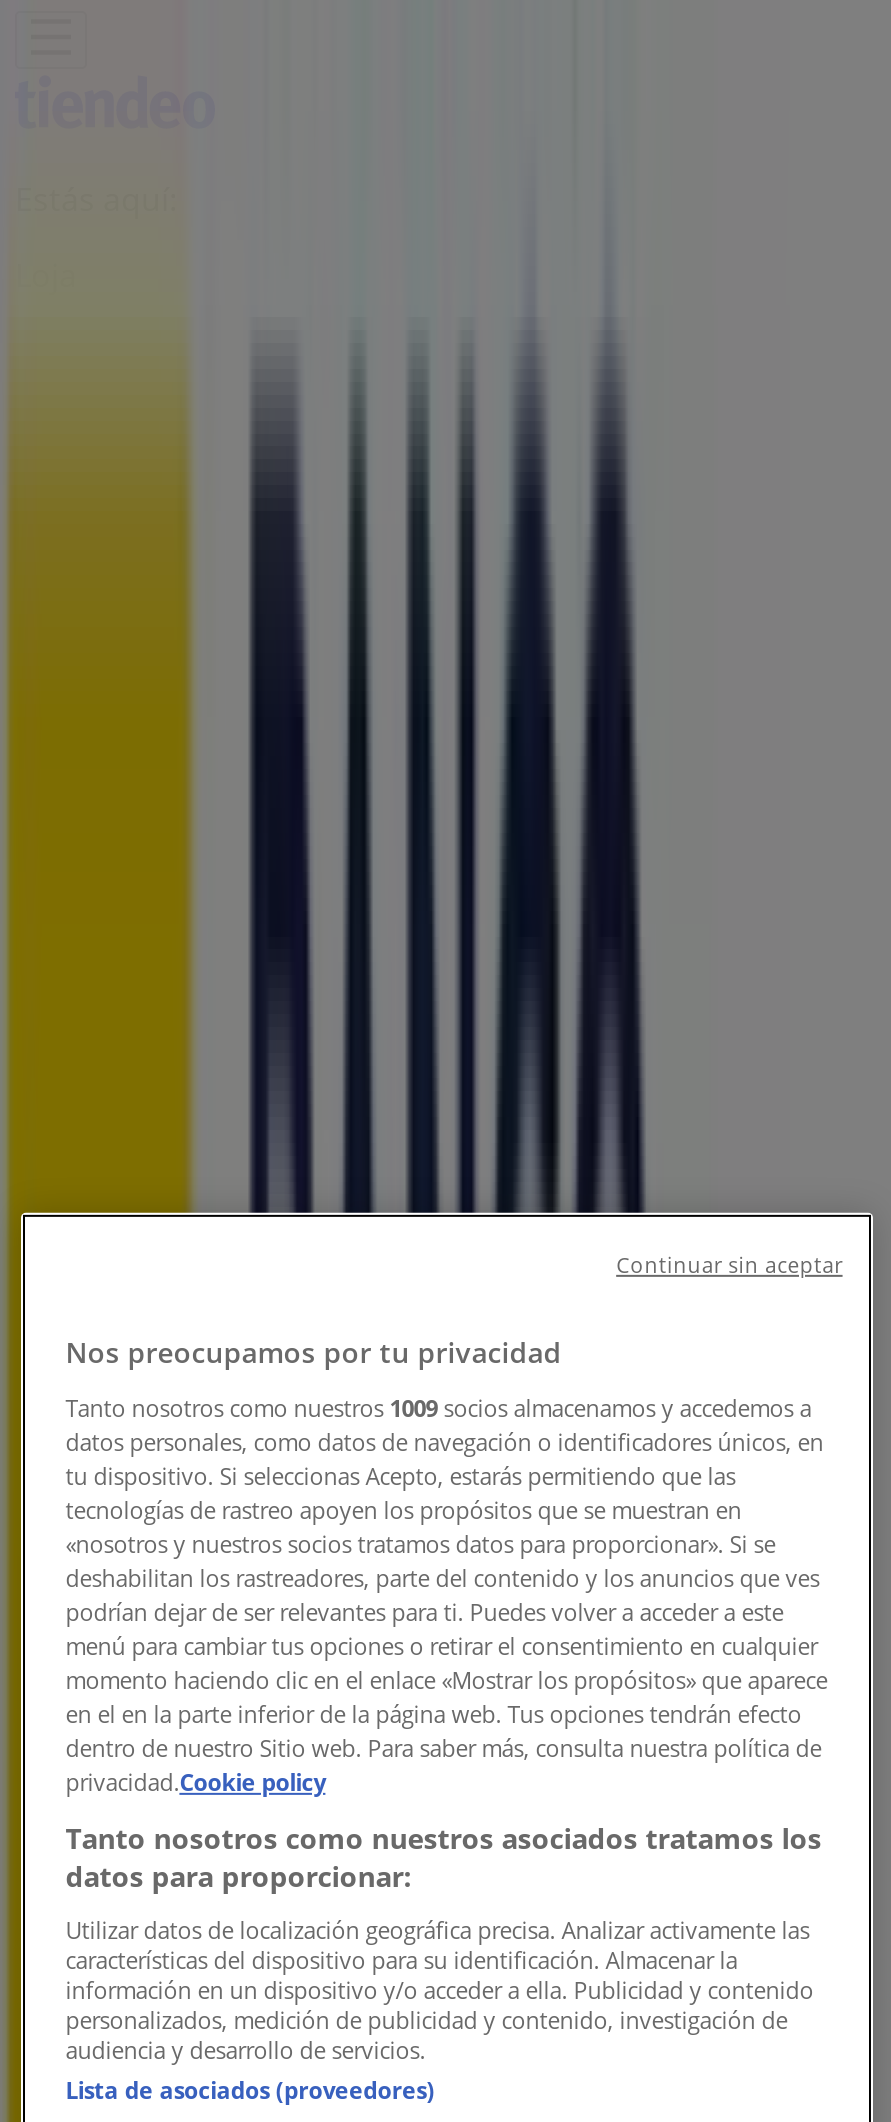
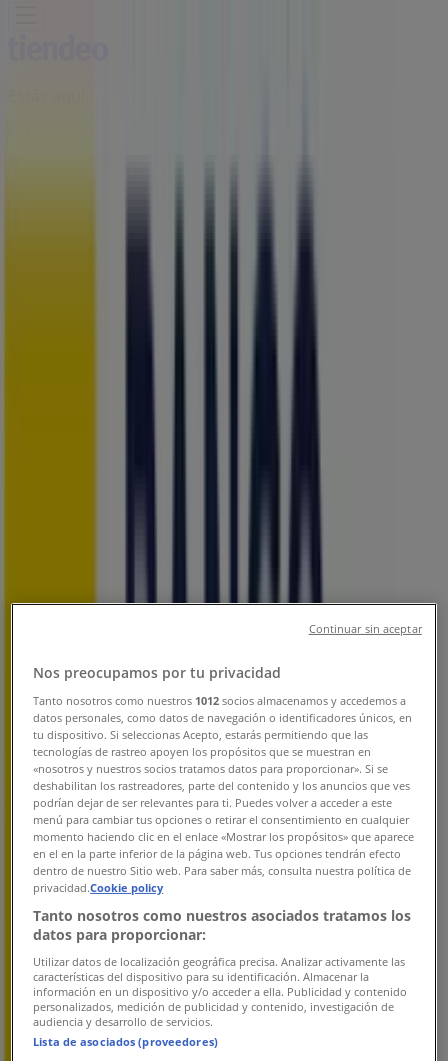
- Tanto nosotros como nuestros 1009 socios almacenamos y accedemos a
+ Tanto nosotros como nuestros 1012 socios almacenamos y accedemos a
